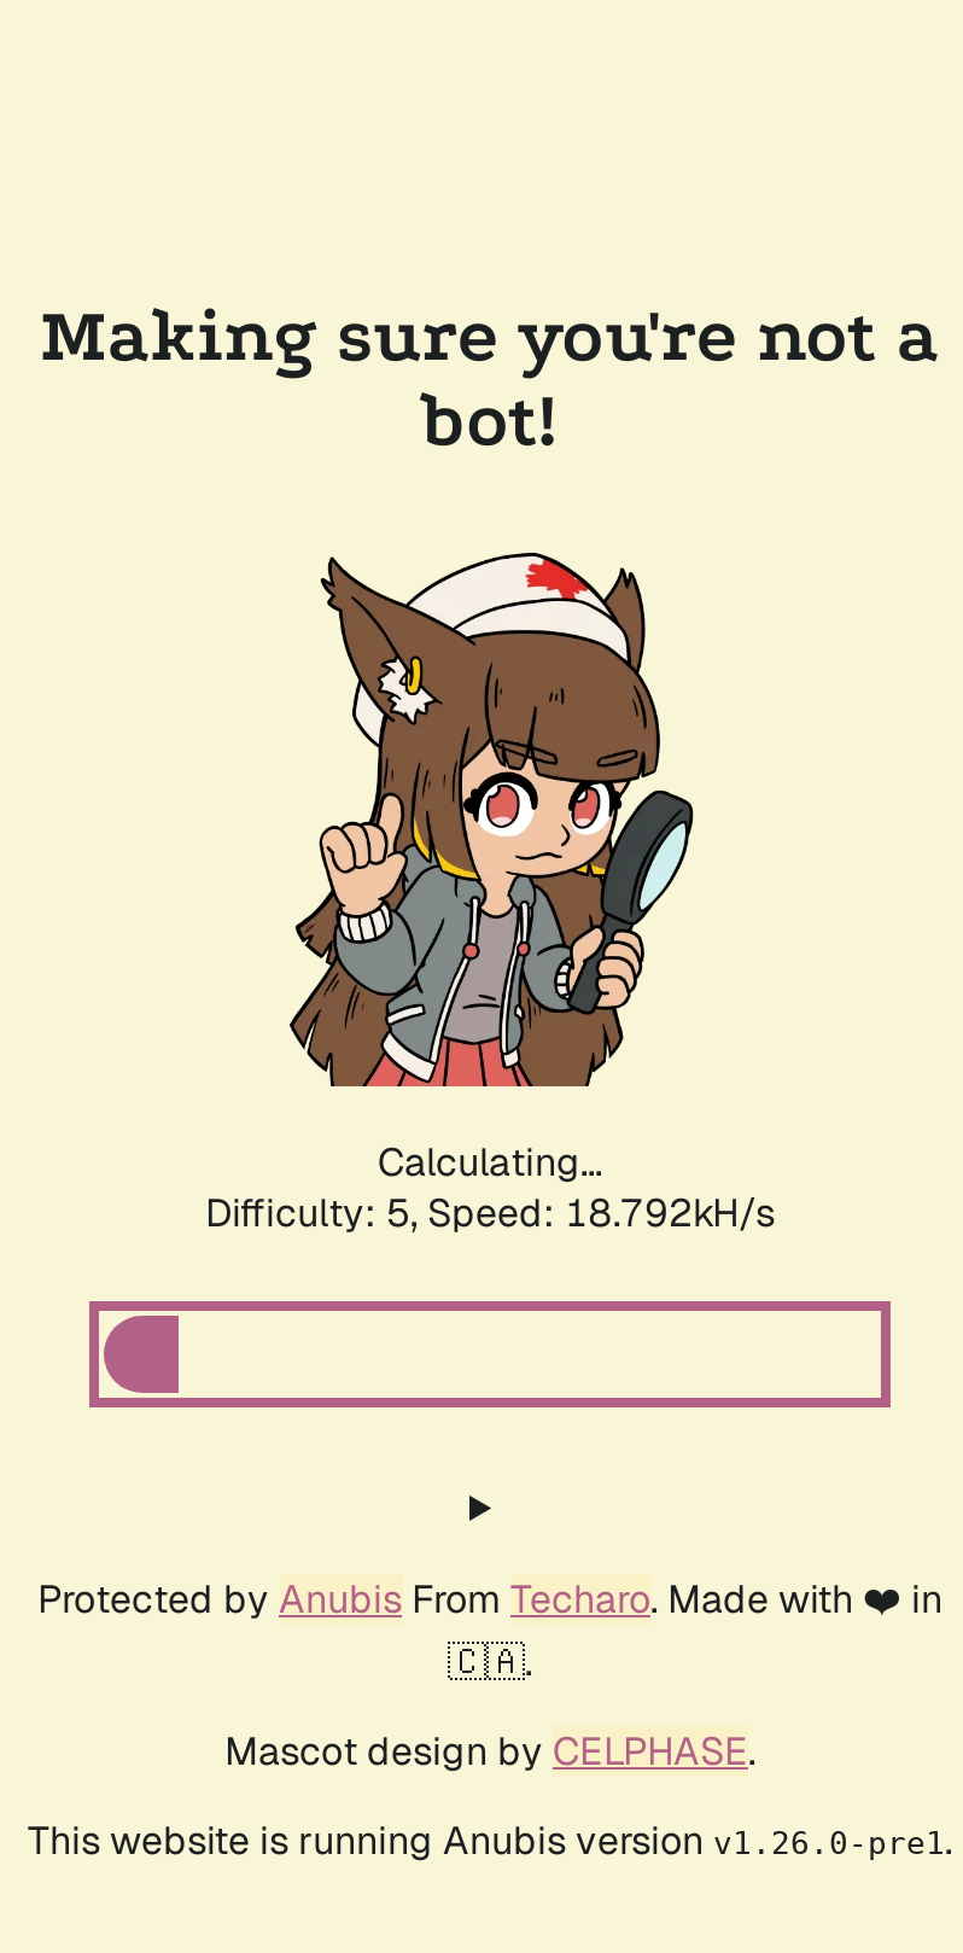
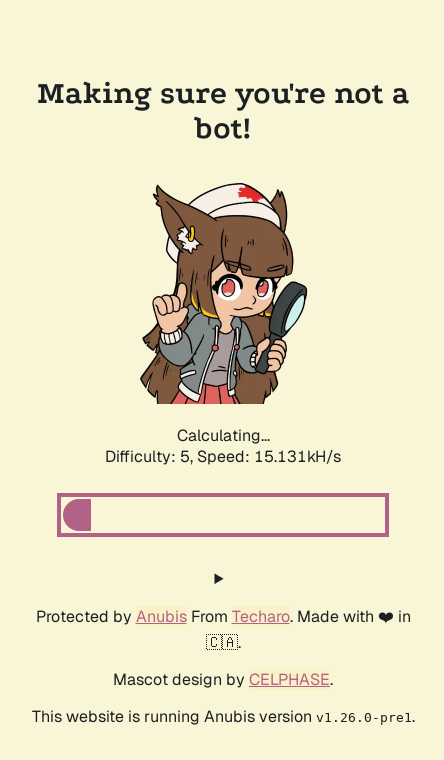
- Difficulty: 5, Speed: 18.792kH/s
+ Difficulty: 5, Speed: 15.131kH/s
